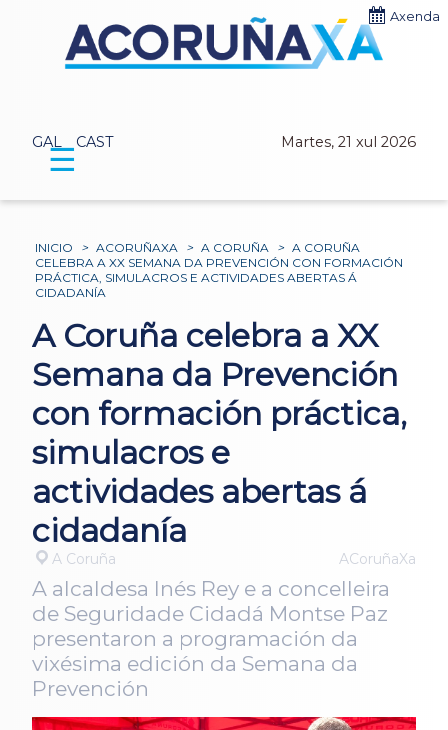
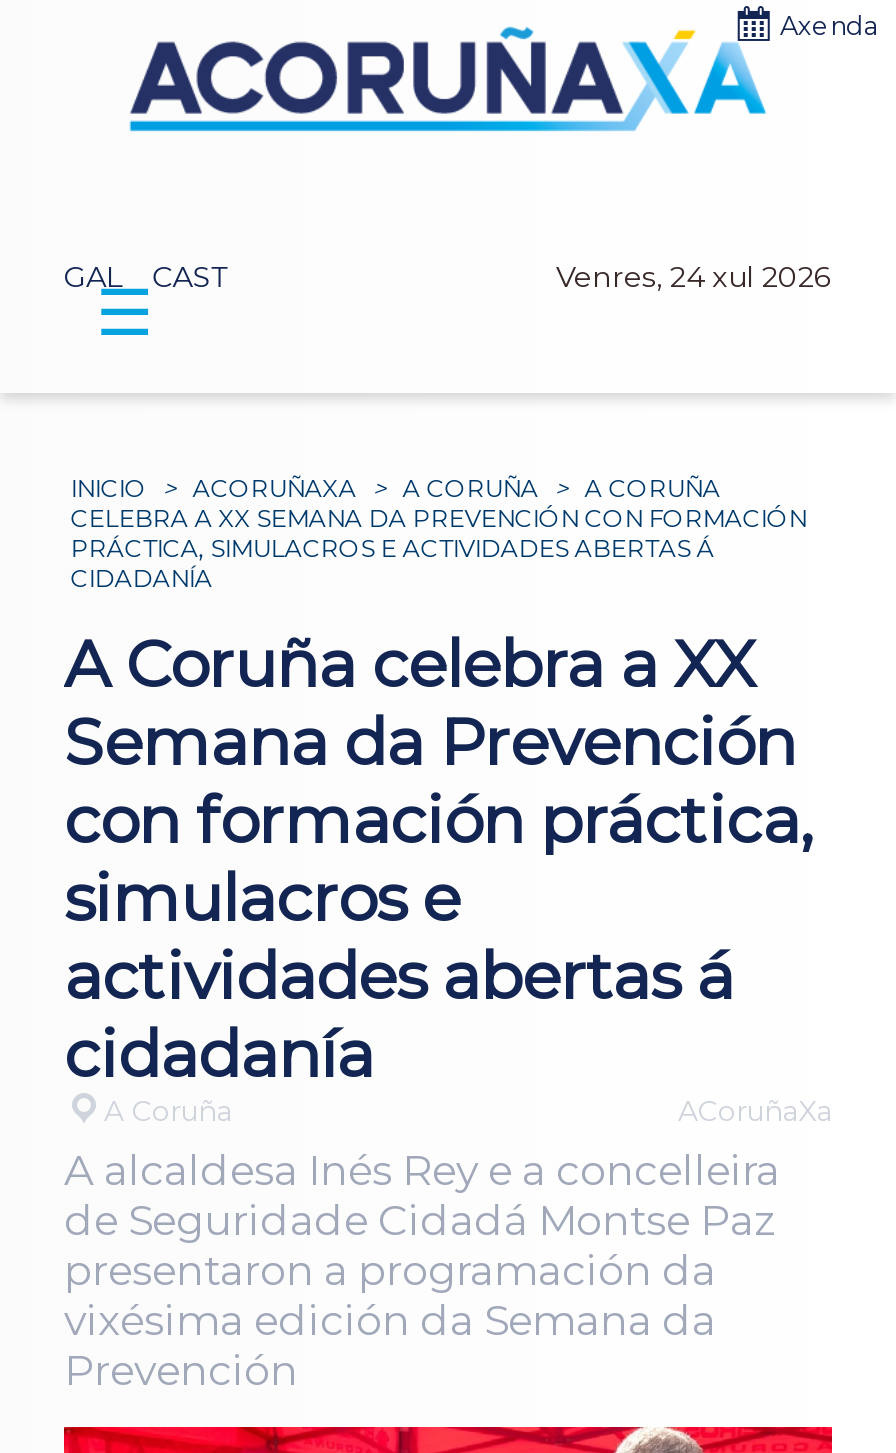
- Martes, 21 xul 2026
+ Venres, 24 xul 2026
